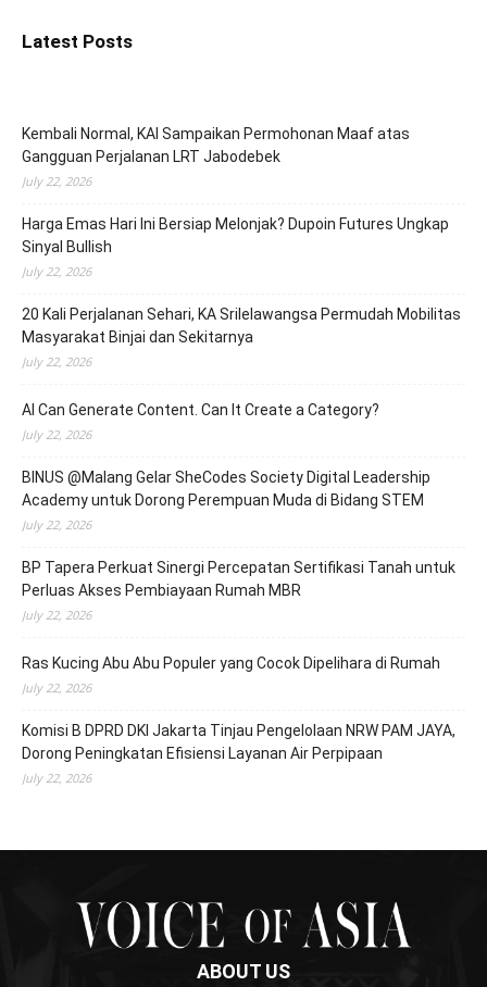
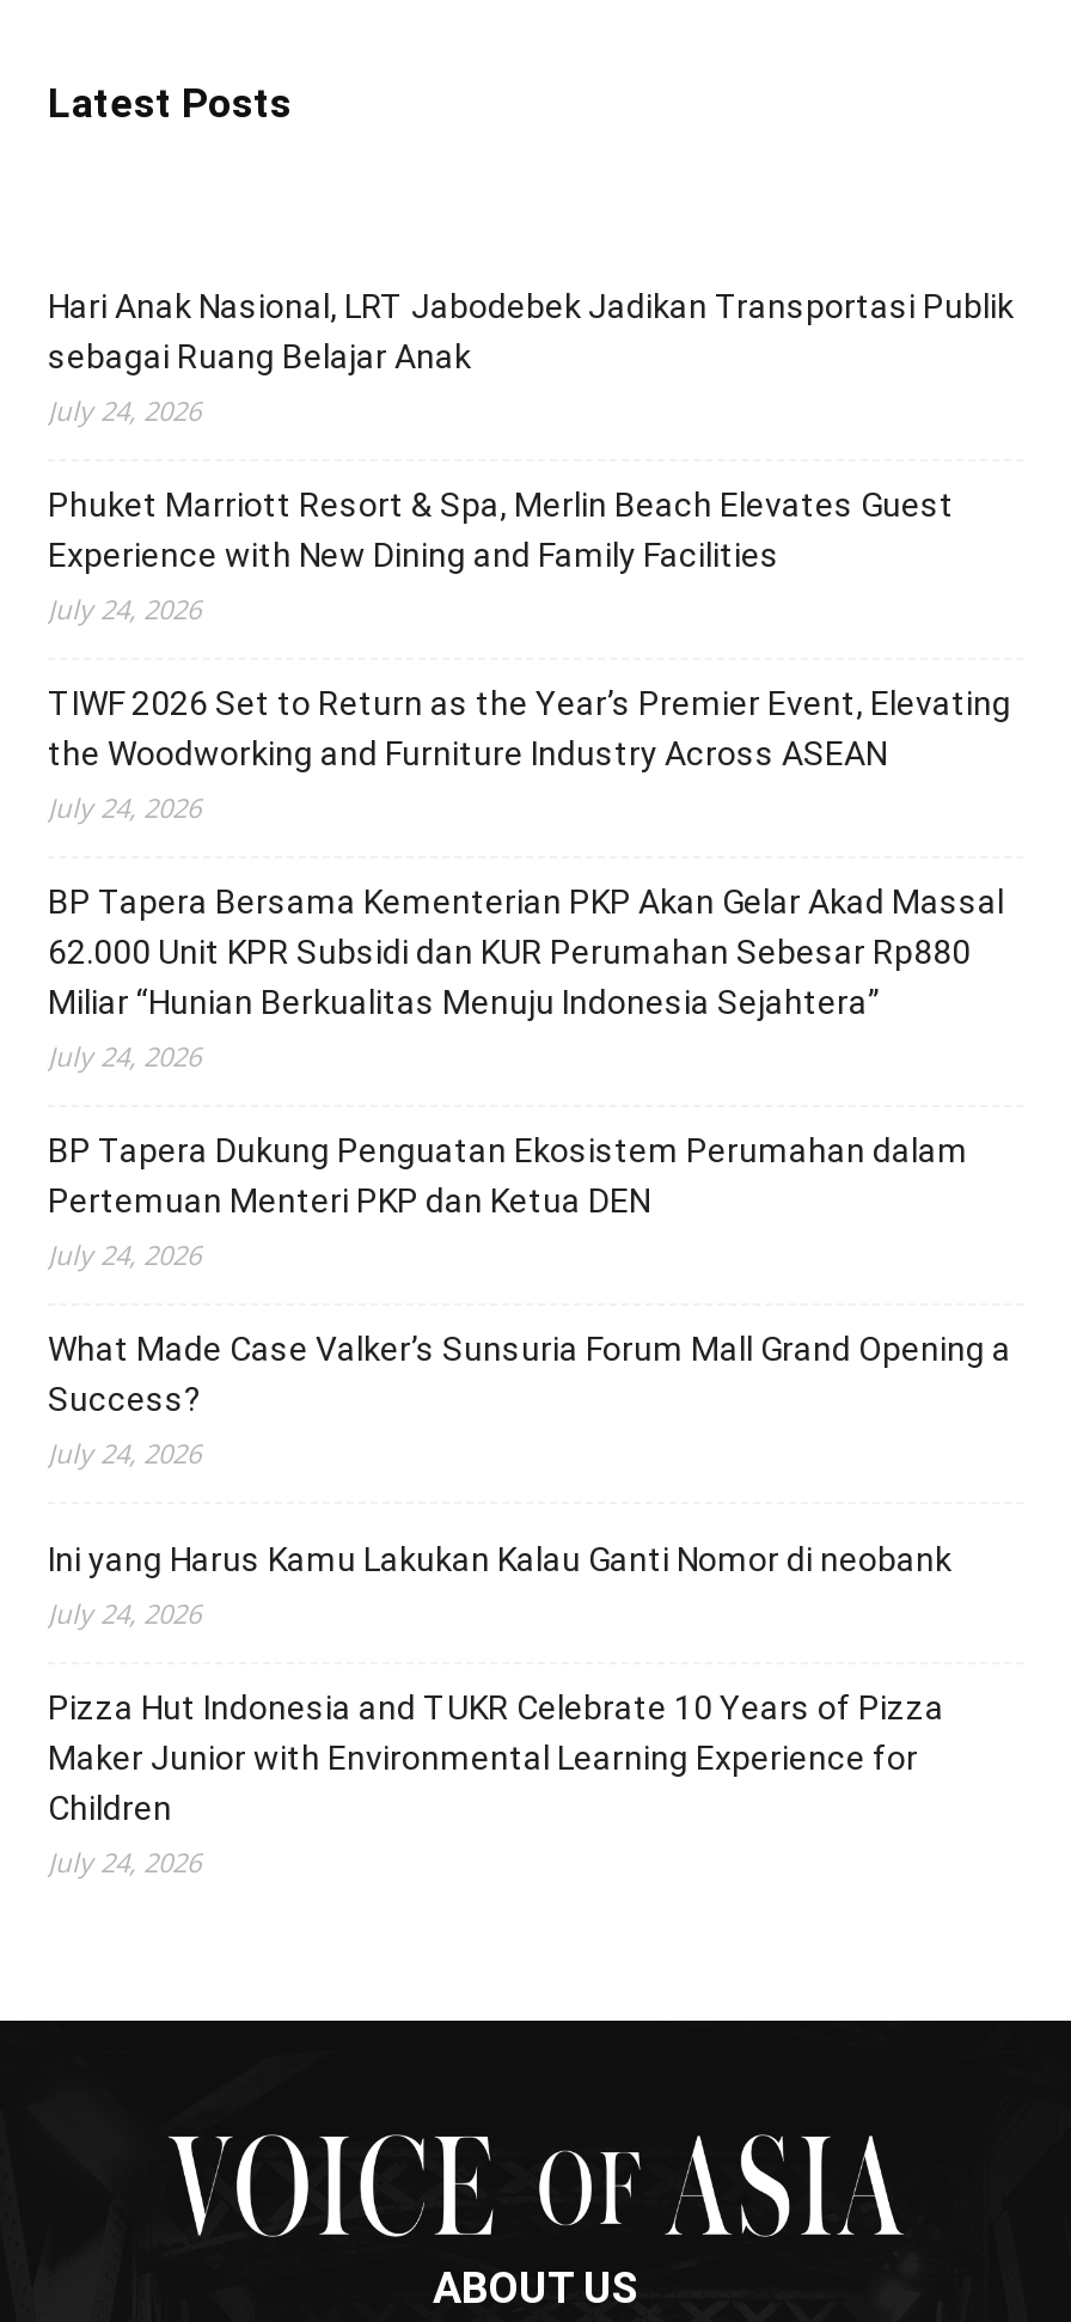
- Kembali Normal, KAI Sampaikan Permohonan Maaf atas
- Gangguan Perjalanan LRT Jabodebek
- July 22, 2026
+ Hari Anak Nasional, LRT Jabodebek Jadikan Transportasi Publik
+ sebagai Ruang Belajar Anak
+ July 24, 2026

- Harga Emas Hari Ini Bersiap Melonjak? Dupoin Futures Ungkap
- Sinyal Bullish
- July 22, 2026
+ Phuket Marriott Resort & Spa, Merlin Beach Elevates Guest
+ Experience with New Dining and Family Facilities
+ July 24, 2026

- 20 Kali Perjalanan Sehari, KA Srilelawangsa Permudah Mobilitas
- Masyarakat Binjai dan Sekitarnya
- July 22, 2026
+ TIWF 2026 Set to Return as the Year’s Premier Event, Elevating
+ the Woodworking and Furniture Industry Across ASEAN
+ July 24, 2026

- AI Can Generate Content. Can It Create a Category?
- July 22, 2026
+ BP Tapera Bersama Kementerian PKP Akan Gelar Akad Massal
+ 62.000 Unit KPR Subsidi dan KUR Perumahan Sebesar Rp880
+ Miliar “Hunian Berkualitas Menuju Indonesia Sejahtera”
+ July 24, 2026

- BINUS @Malang Gelar SheCodes Society Digital Leadership
- Academy untuk Dorong Perempuan Muda di Bidang STEM
- July 22, 2026
+ BP Tapera Dukung Penguatan Ekosistem Perumahan dalam
+ Pertemuan Menteri PKP dan Ketua DEN
+ July 24, 2026

- BP Tapera Perkuat Sinergi Percepatan Sertifikasi Tanah untuk
- Perluas Akses Pembiayaan Rumah MBR
- July 22, 2026
+ What Made Case Valker’s Sunsuria Forum Mall Grand Opening a
+ Success?
+ July 24, 2026

- Ras Kucing Abu Abu Populer yang Cocok Dipelihara di Rumah
- July 22, 2026
+ Ini yang Harus Kamu Lakukan Kalau Ganti Nomor di neobank
+ July 24, 2026

- Komisi B DPRD DKI Jakarta Tinjau Pengelolaan NRW PAM JAYA,
- Dorong Peningkatan Efisiensi Layanan Air Perpipaan
- July 22, 2026
+ Pizza Hut Indonesia and TUKR Celebrate 10 Years of Pizza
+ Maker Junior with Environmental Learning Experience for
+ Children
+ July 24, 2026
